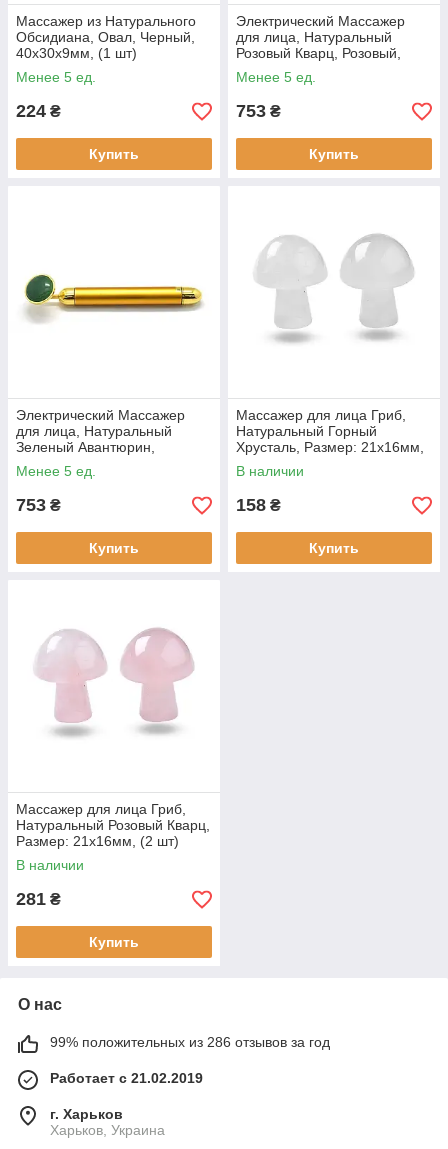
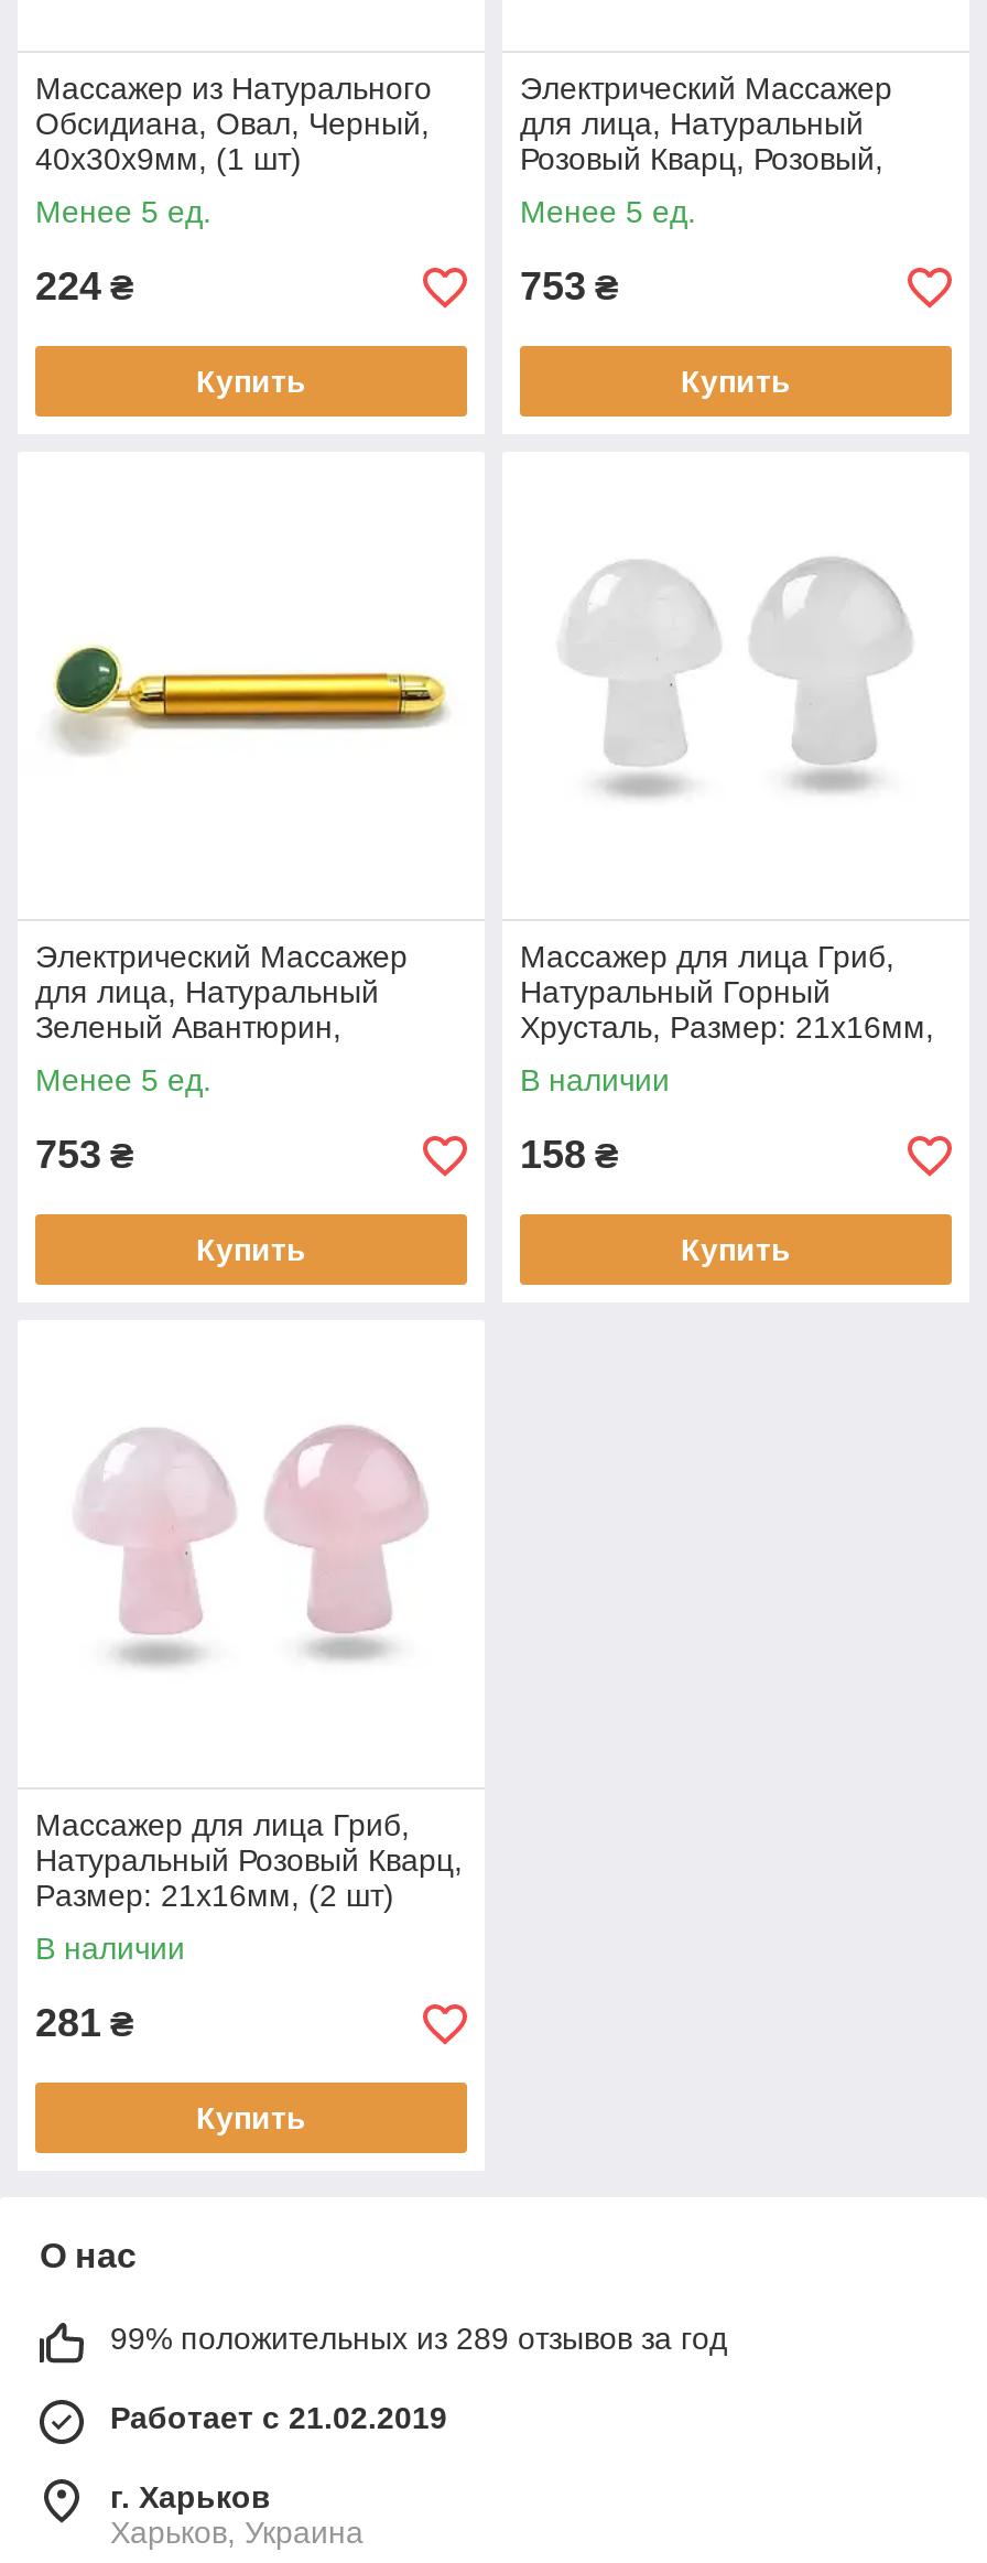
- 99% положительных из 286 отзывов за год
+ 99% положительных из 289 отзывов за год
